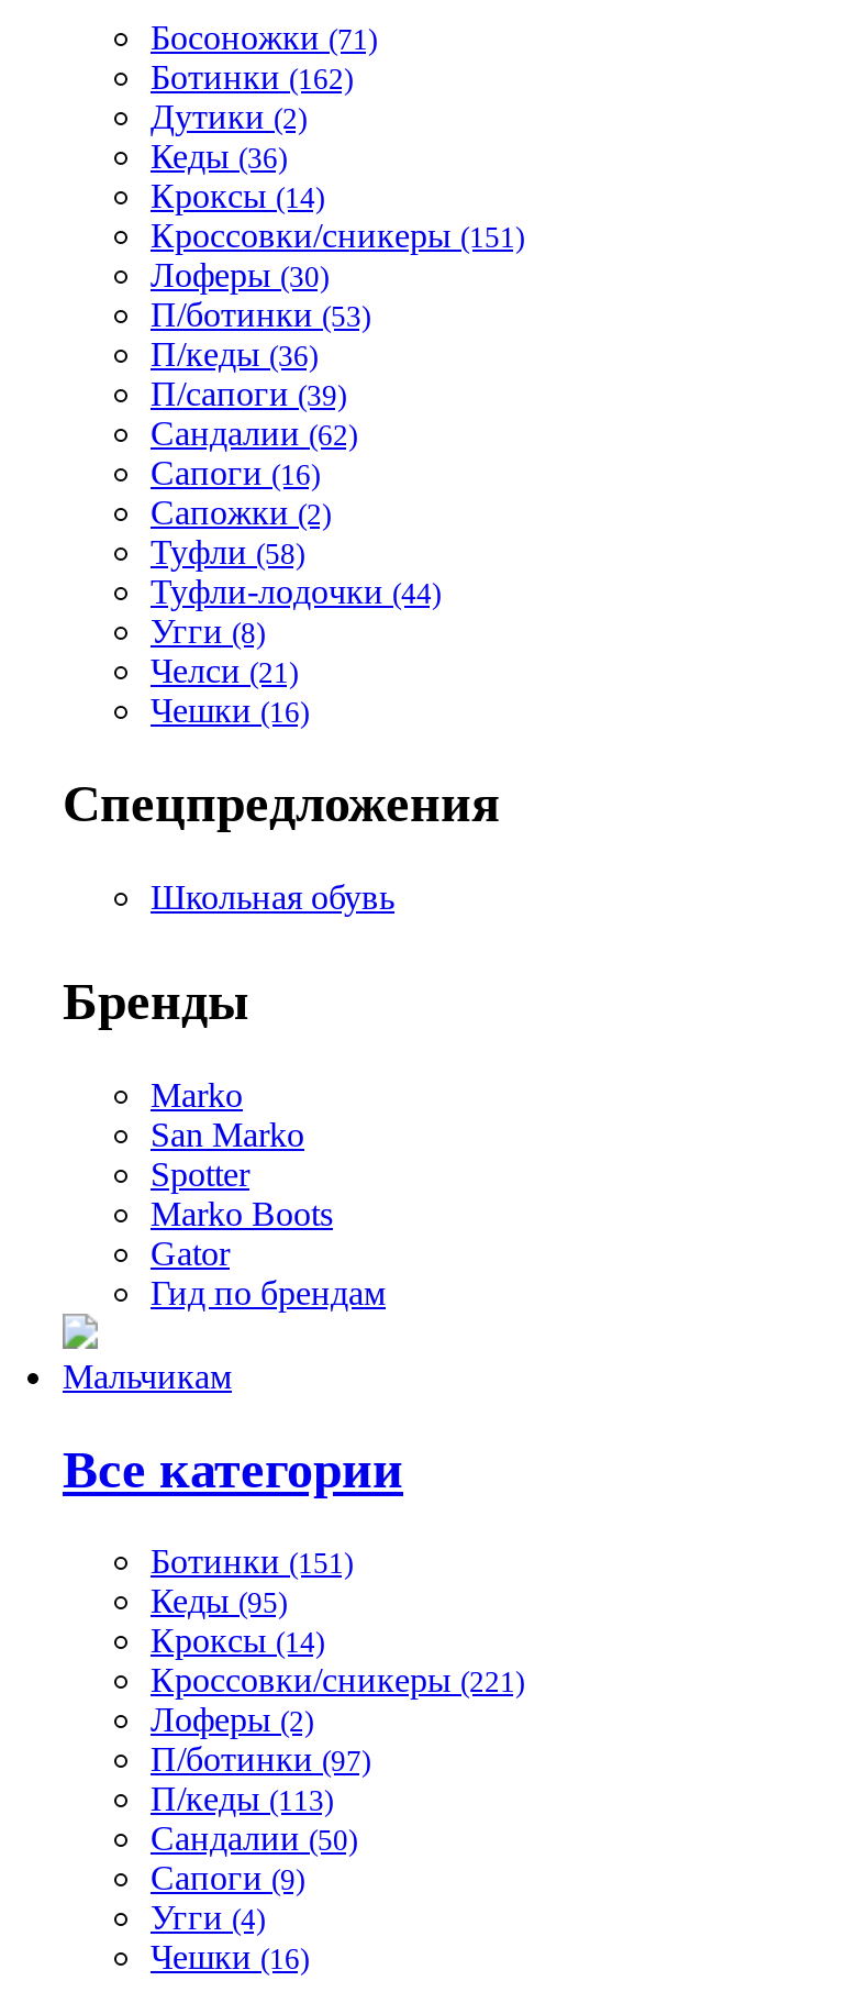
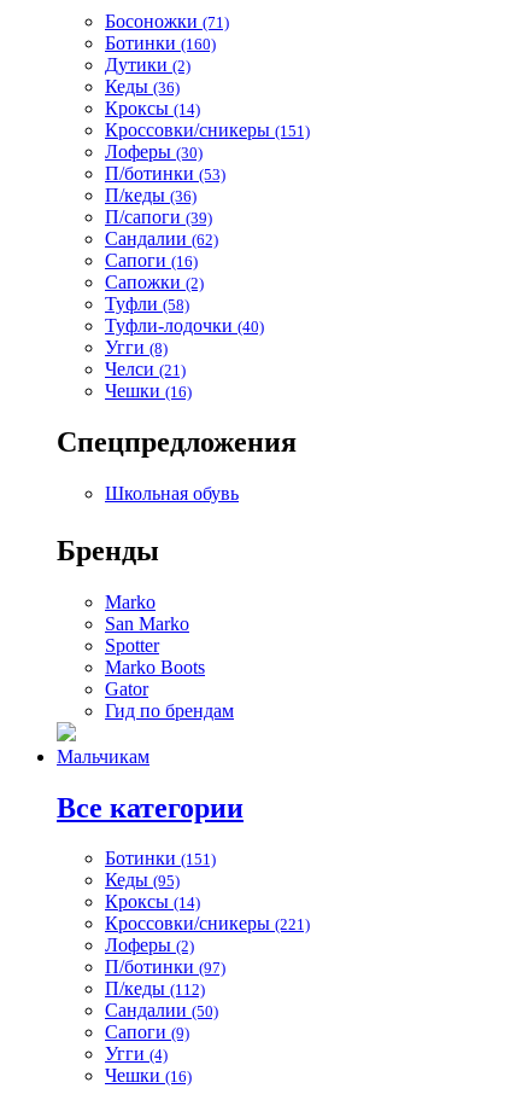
- Ботинки (162)
+ Ботинки (160)

- Туфли-лодочки (44)
+ Туфли-лодочки (40)

- П/кеды (113)
+ П/кеды (112)
